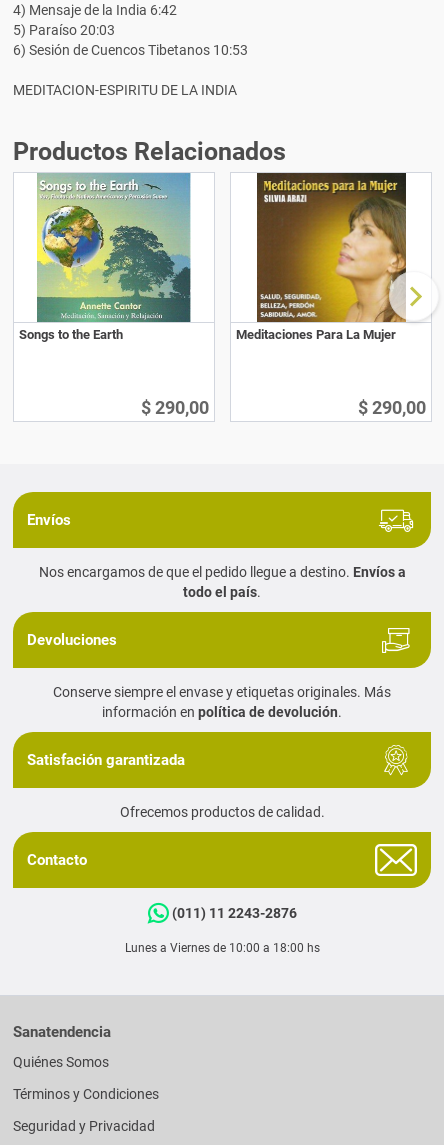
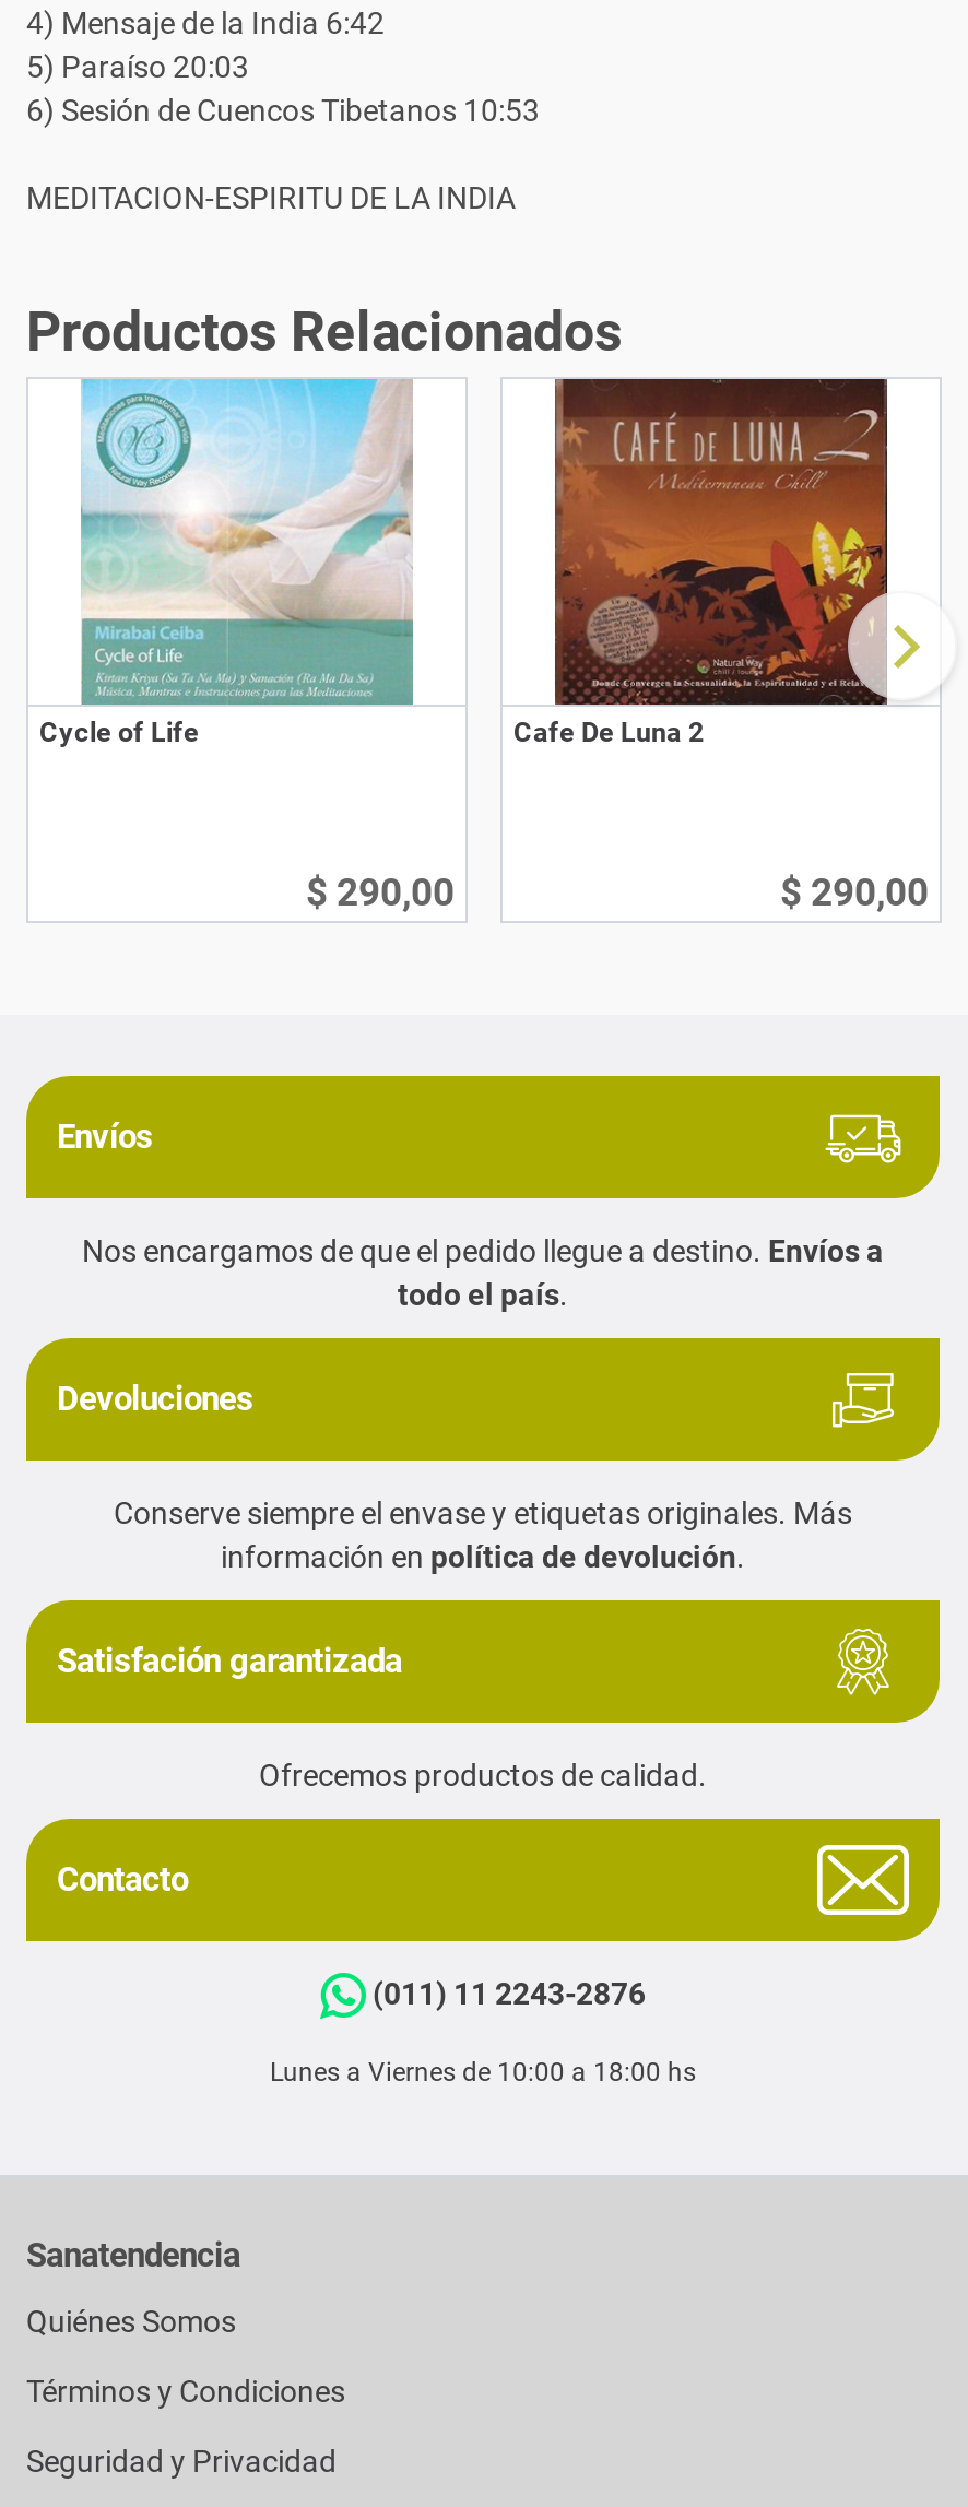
- [image]
- Songs to the Earth
+ [image]
+ Cycle of Life

- [image]
- Meditaciones Para La Mujer
+ [image]
+ Cafe De Luna 2
